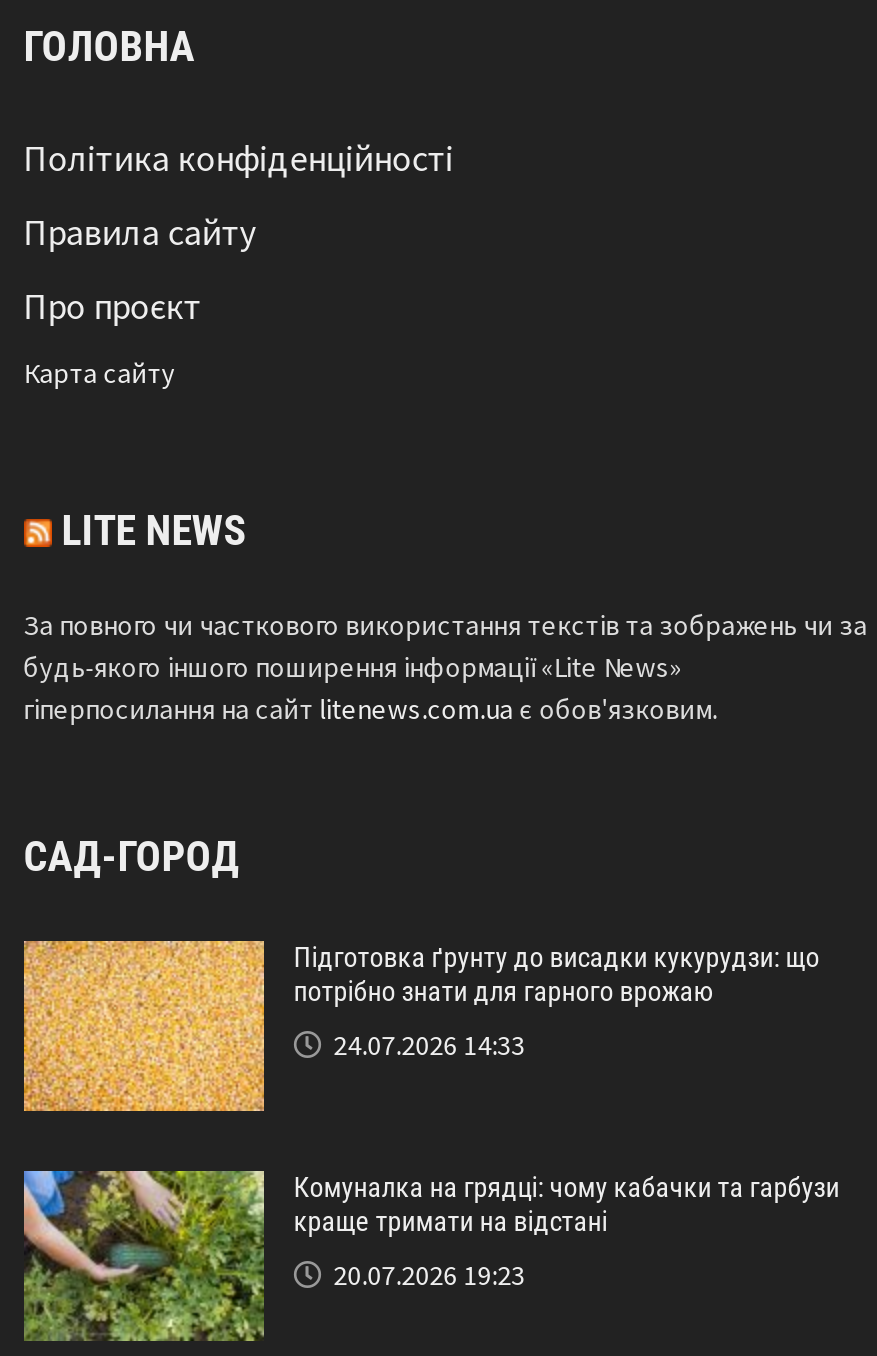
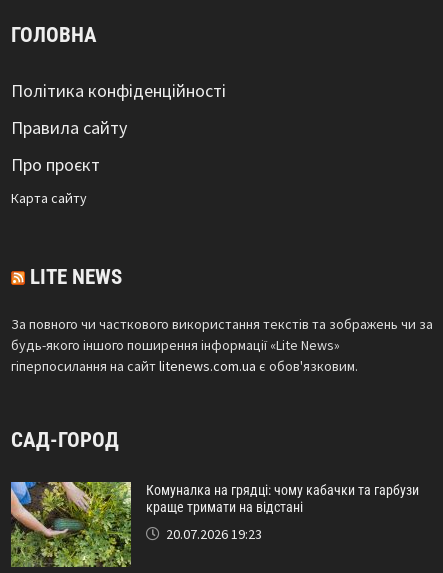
- [image]
- Підготовка ґрунту до висадки кукурудзи: що
- потрібно знати для гарного врожаю
- 24.07.2026 14:33
